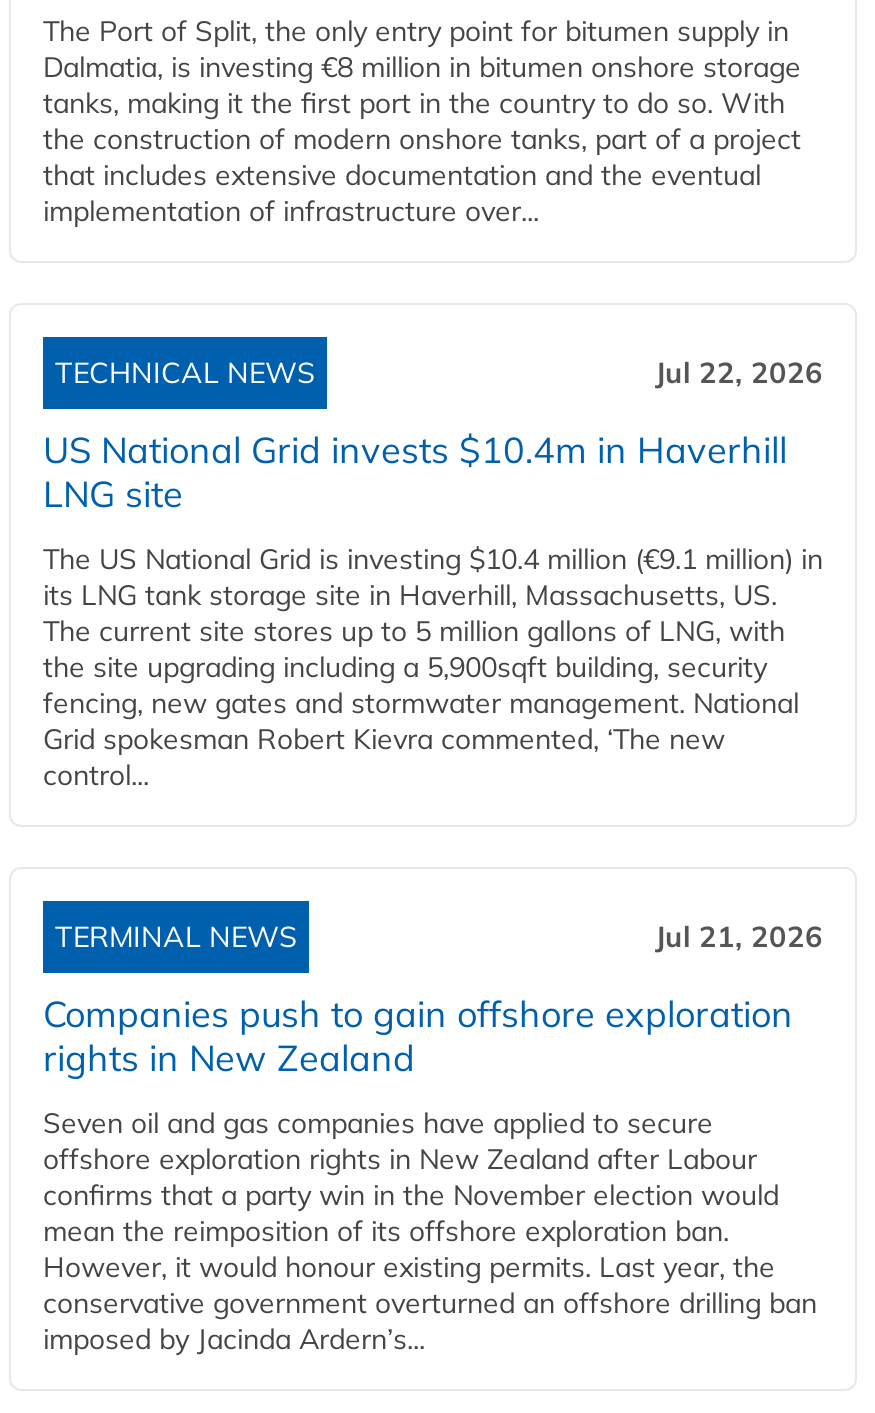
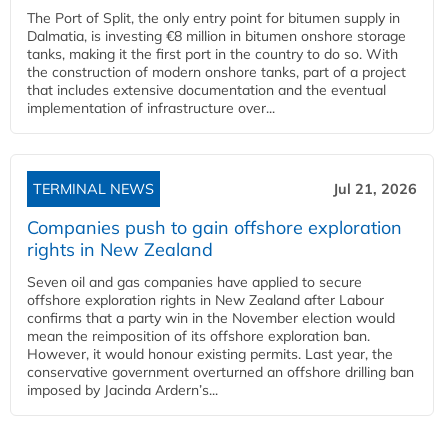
- TECHNICAL NEWS
- Jul 22, 2026
- US National Grid invests $10.4m in Haverhill
- LNG site
- The US National Grid is investing $10.4 million (€9.1 million) in
- its LNG tank storage site in Haverhill, Massachusetts, US.
- The current site stores up to 5 million gallons of LNG, with
- the site upgrading including a 5,900sqft building, security
- fencing, new gates and stormwater management. National
- Grid spokesman Robert Kievra commented, ‘The new
- control...
